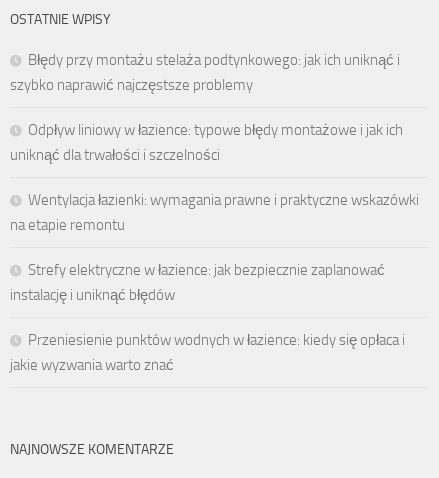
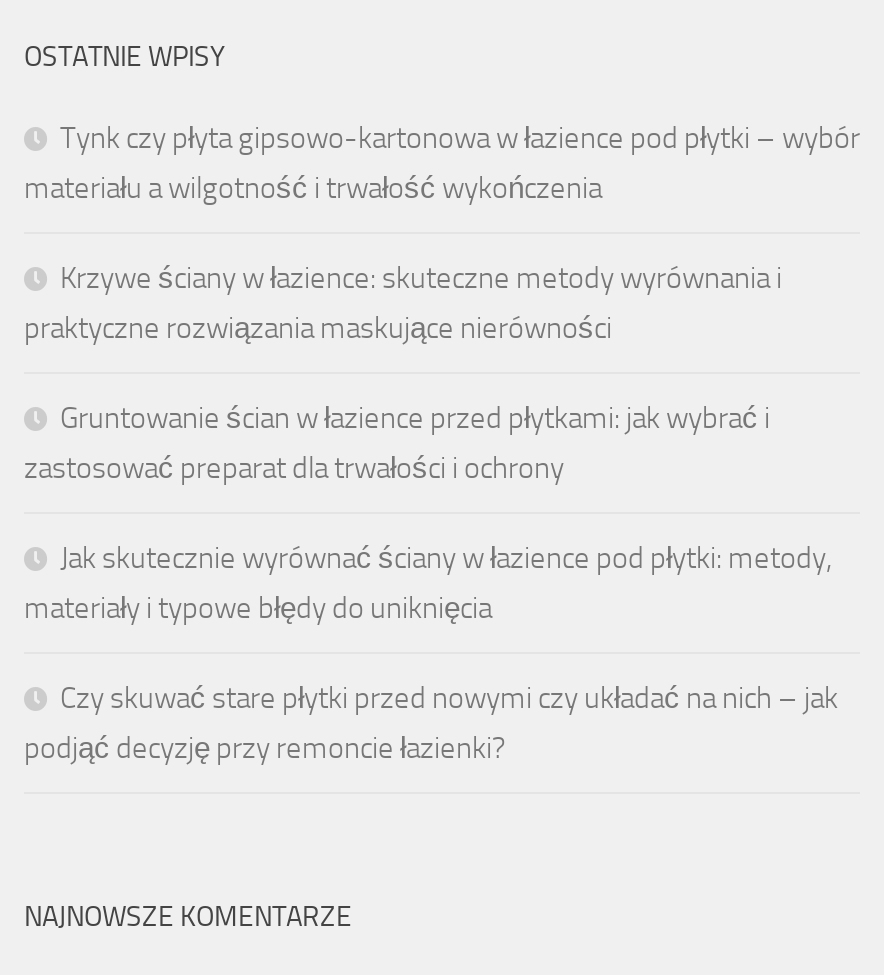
- Błędy przy montażu stelaża podtynkowego: jak ich uniknąć i
- szybko naprawić najczęstsze problemy
+ Tynk czy płyta gipsowo-kartonowa w łazience pod płytki – wybór
+ materiału a wilgotność i trwałość wykończenia

- Odpływ liniowy w łazience: typowe błędy montażowe i jak ich
- uniknąć dla trwałości i szczelności
+ Krzywe ściany w łazience: skuteczne metody wyrównania i
+ praktyczne rozwiązania maskujące nierówności

- Wentylacja łazienki: wymagania prawne i praktyczne wskazówki
- na etapie remontu
+ Gruntowanie ścian w łazience przed płytkami: jak wybrać i
+ zastosować preparat dla trwałości i ochrony

- Strefy elektryczne w łazience: jak bezpiecznie zaplanować
- instalację i uniknąć błędów
+ Jak skutecznie wyrównać ściany w łazience pod płytki: metody,
+ materiały i typowe błędy do uniknięcia

- Przeniesienie punktów wodnych w łazience: kiedy się opłaca i
- jakie wyzwania warto znać
+ Czy skuwać stare płytki przed nowymi czy układać na nich – jak
+ podjąć decyzję przy remoncie łazienki?
